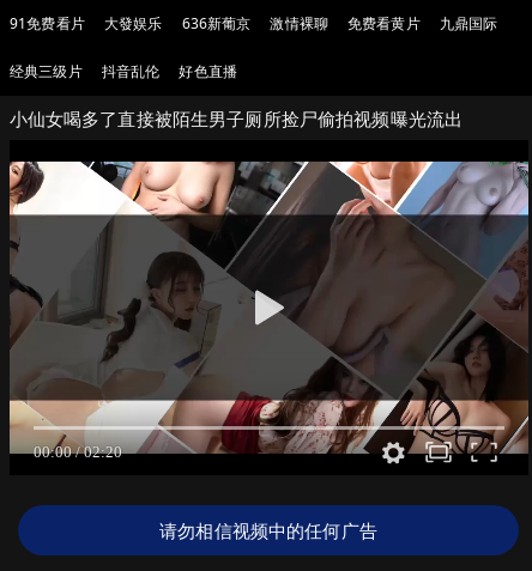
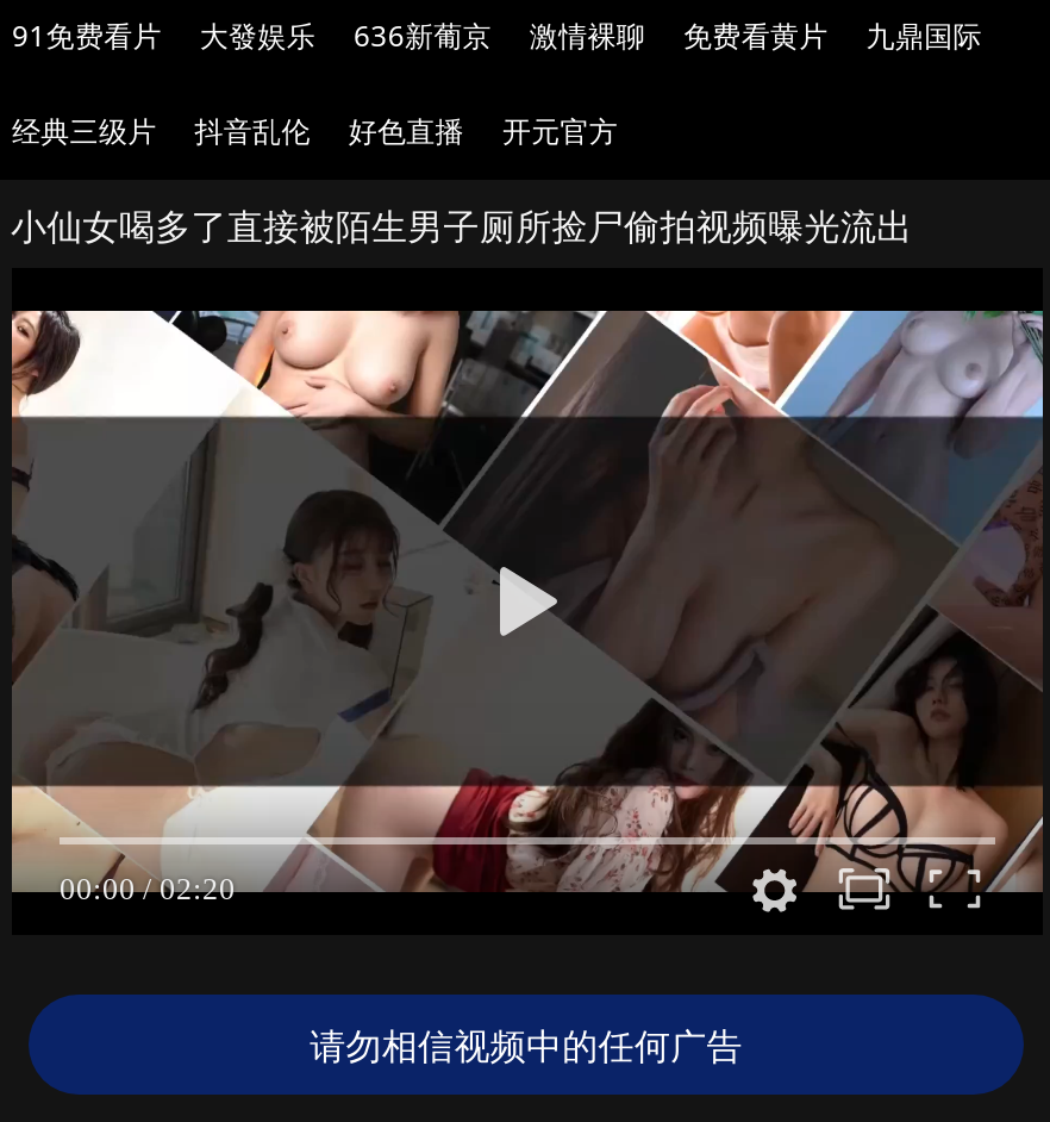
+ 开元官方
